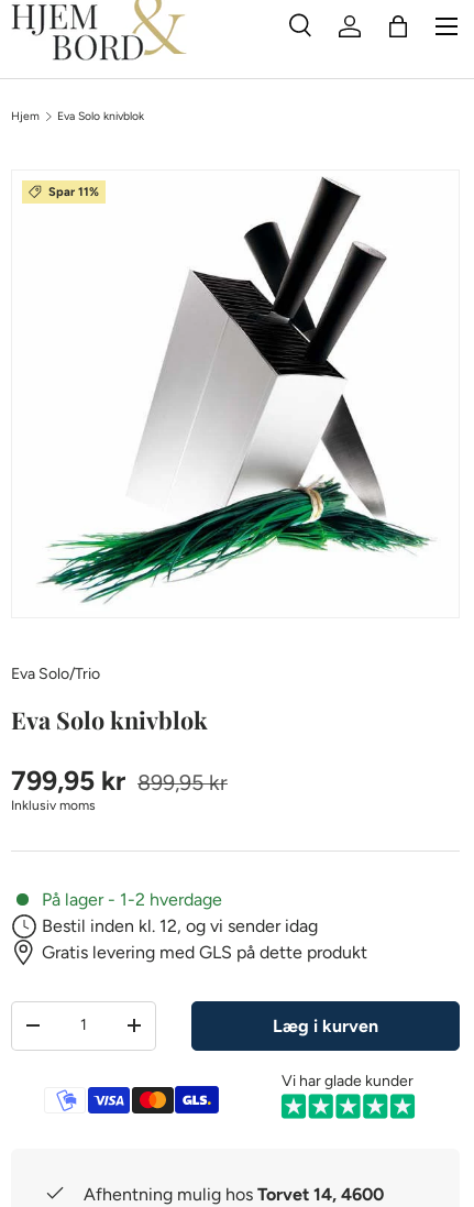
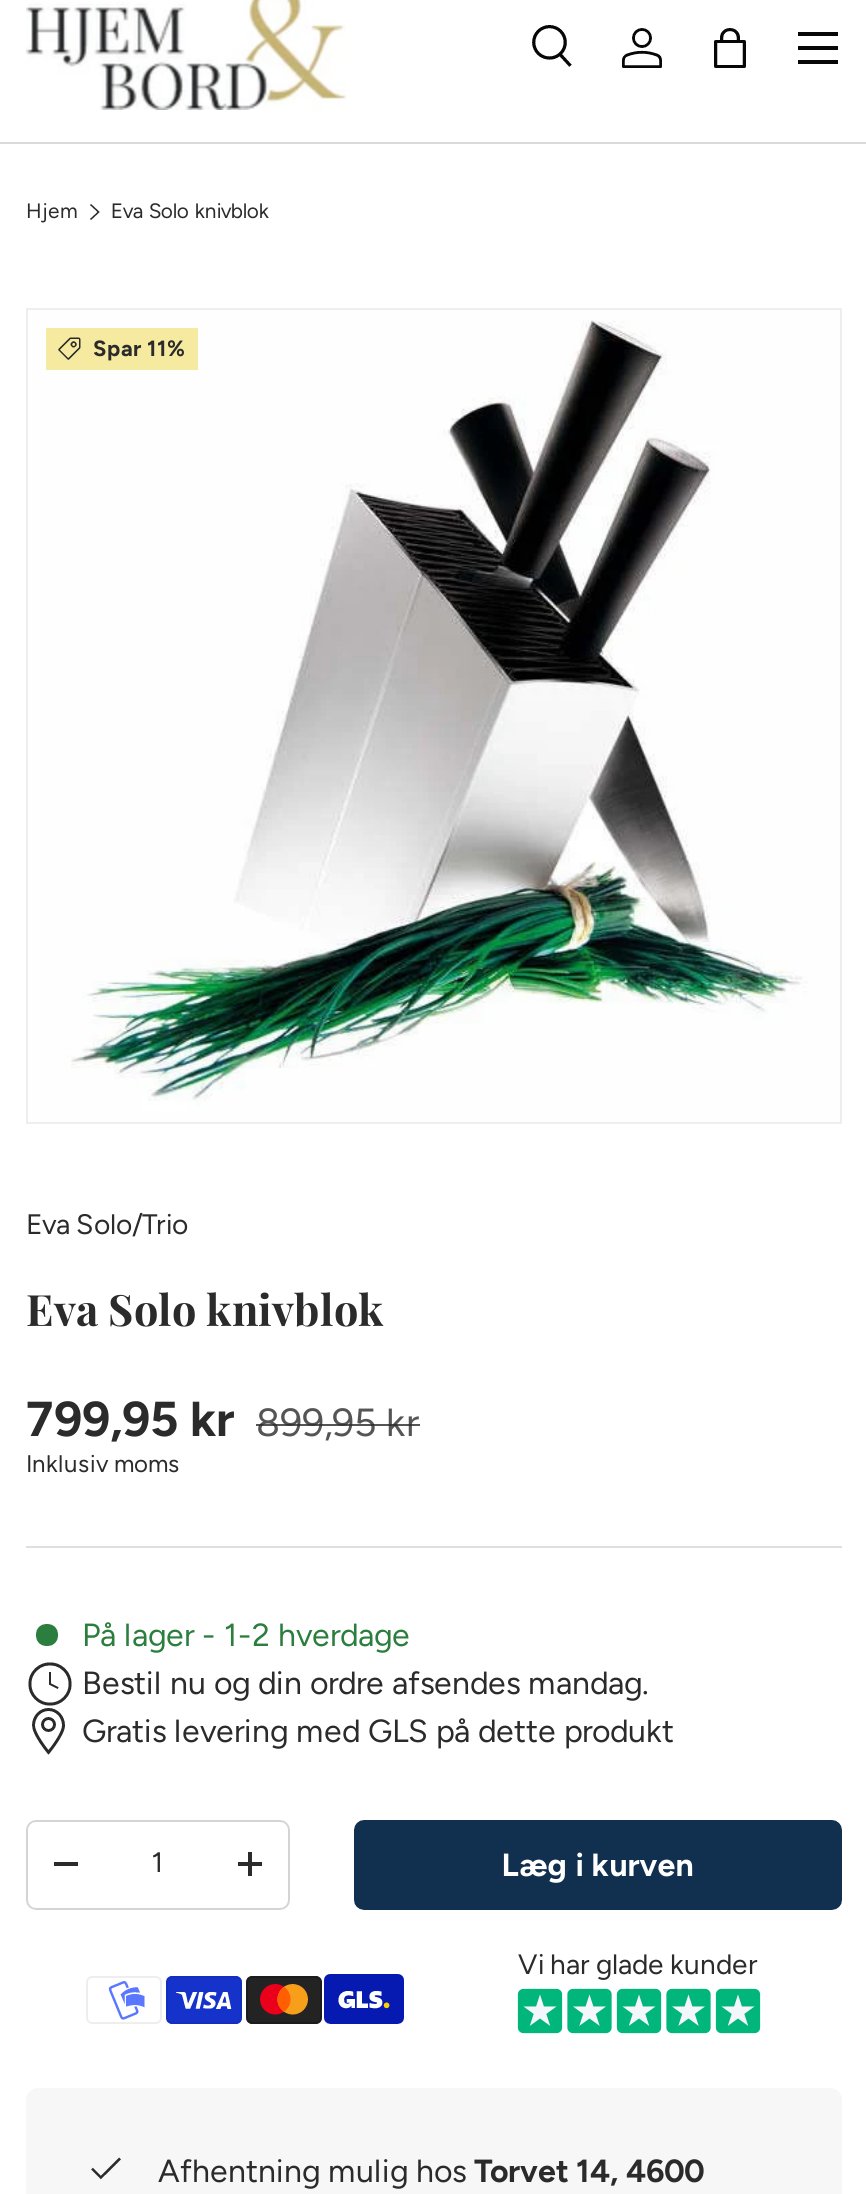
- Bestil inden kl. 12, og vi sender idag
+ Bestil nu og din ordre afsendes mandag.
